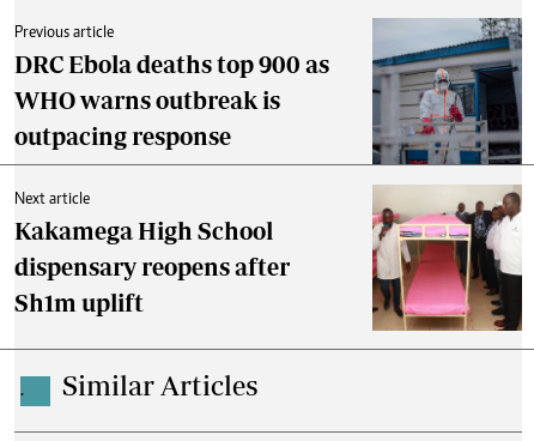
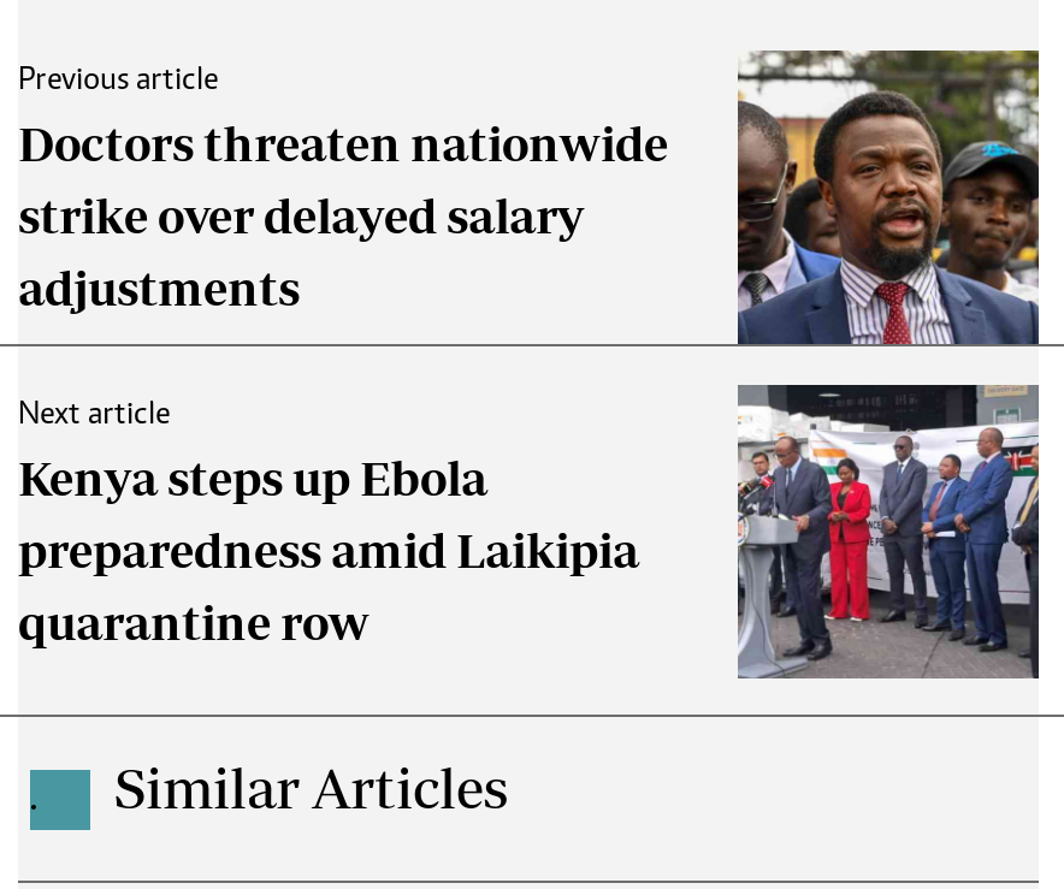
- [image]
- DRC Ebola deaths top 900 as
- WHO warns outbreak is
- outpacing response
+ [image]
+ Doctors threaten nationwide
+ strike over delayed salary
+ adjustments

- [image]
+ [image]

- Kakamega High School
- dispensary reopens after
- Sh1m uplift
+ Kenya steps up Ebola
+ preparedness amid Laikipia
+ quarantine row
